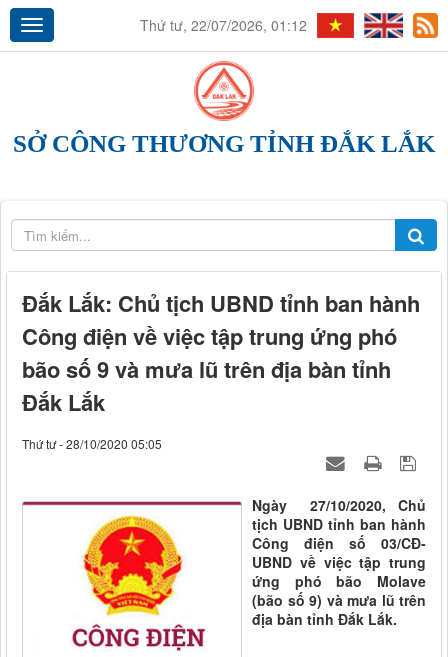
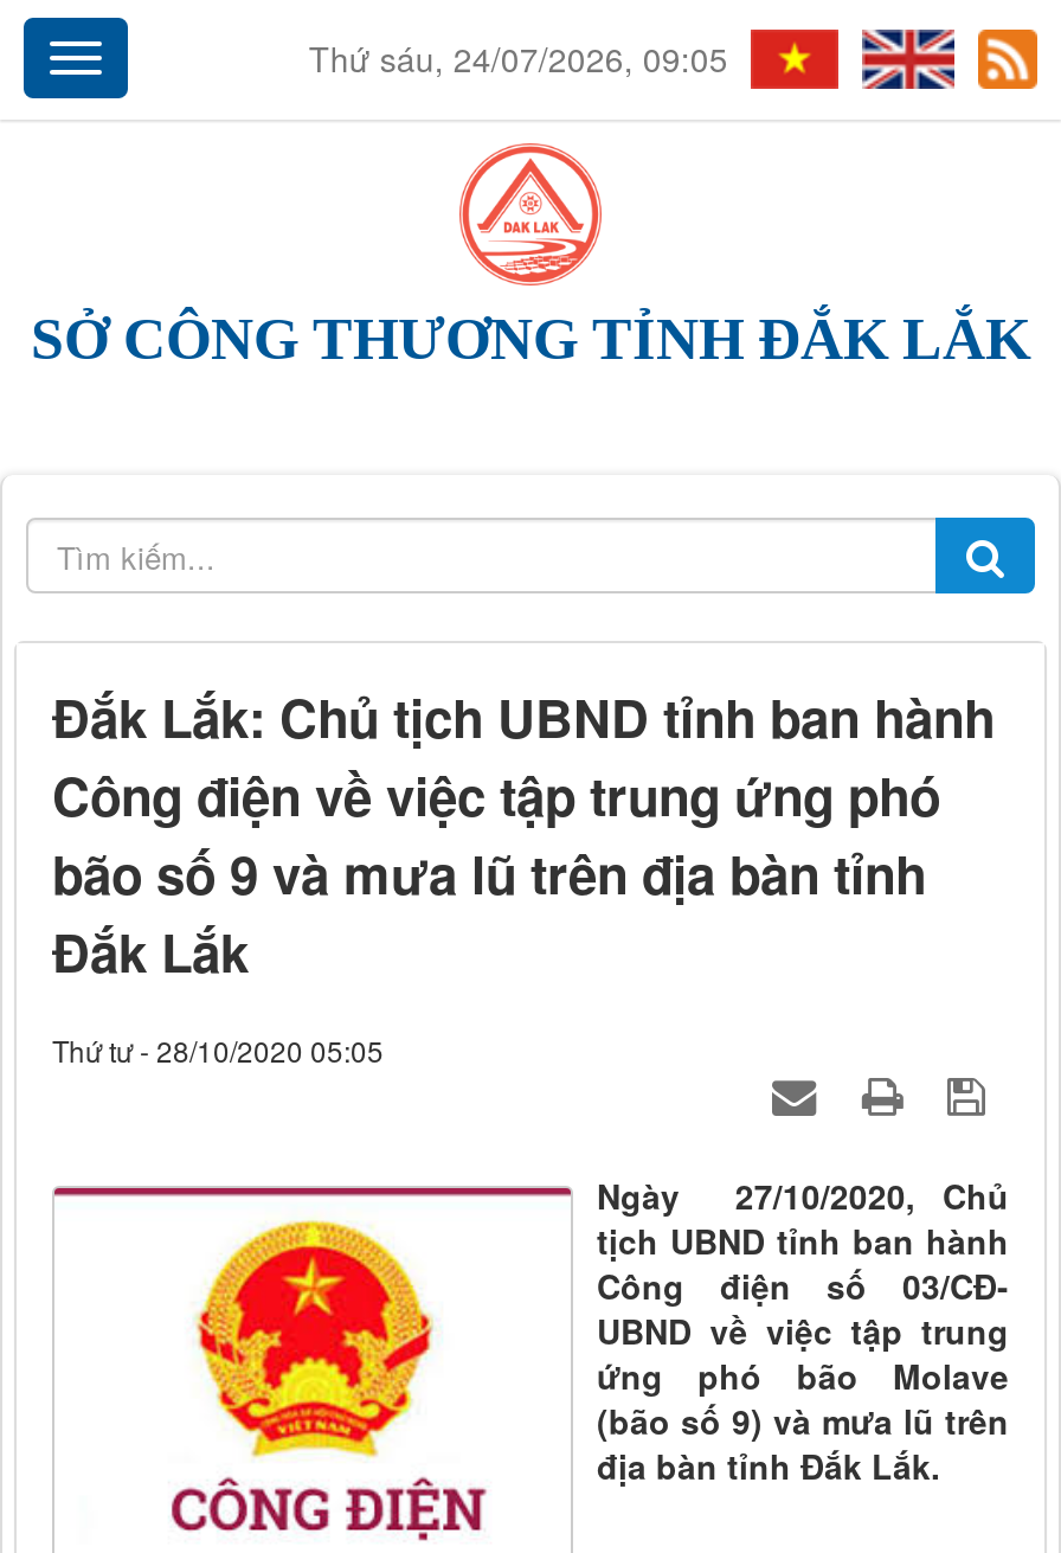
- Thứ tư, 22/07/2026, 01:12
+ Thứ sáu, 24/07/2026, 09:05
